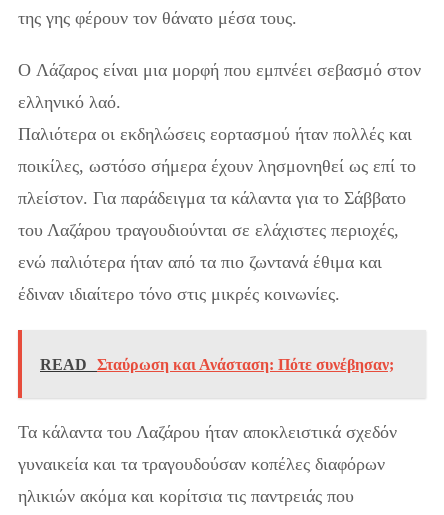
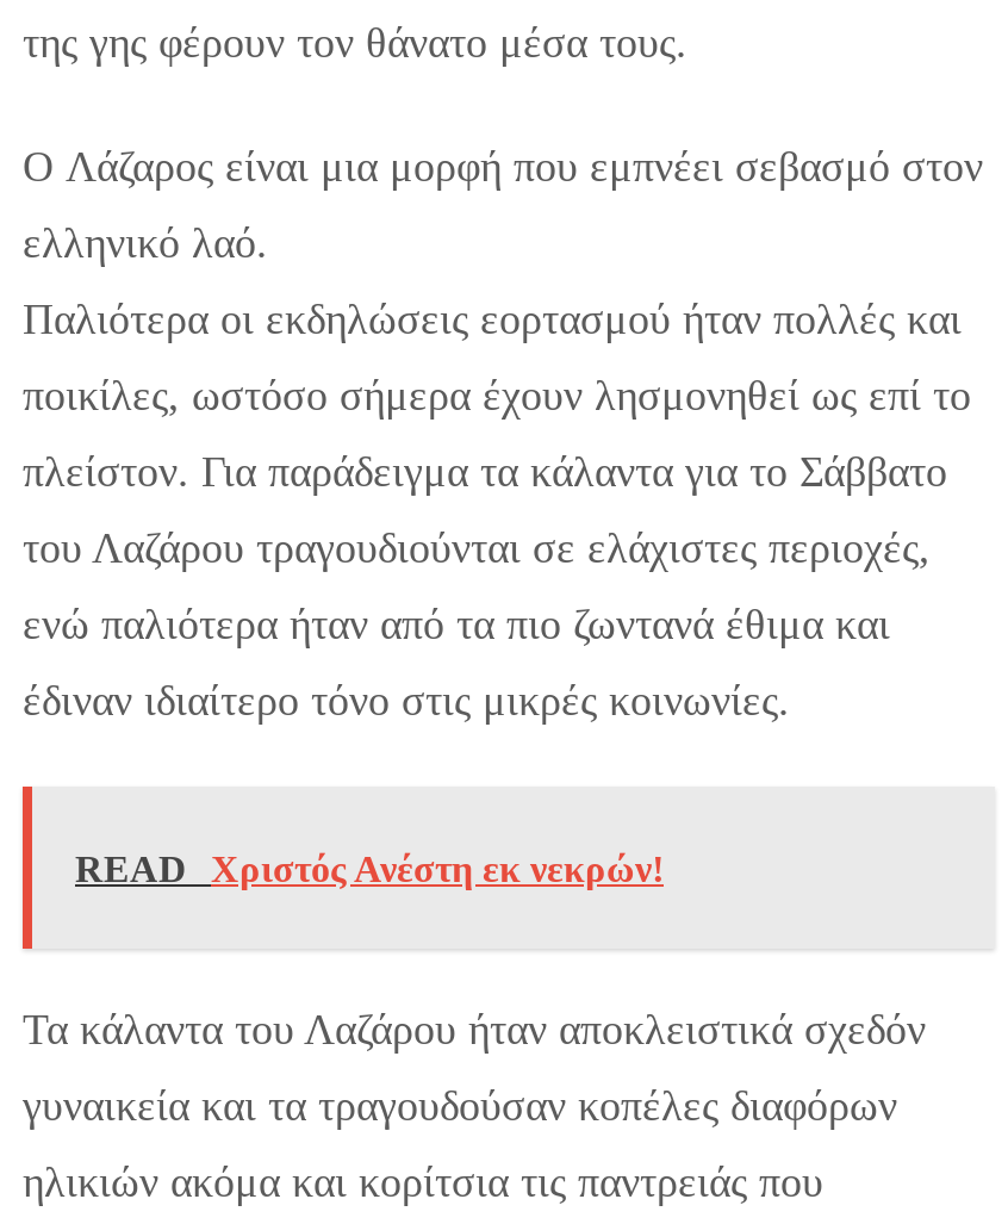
- READ Σταύρωση και Ανάσταση: Πότε συνέβησαν;
+ READ Χριστός Ανέστη εκ νεκρών!
